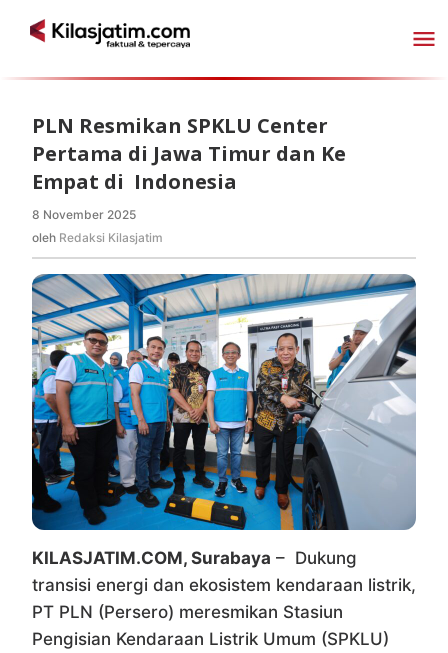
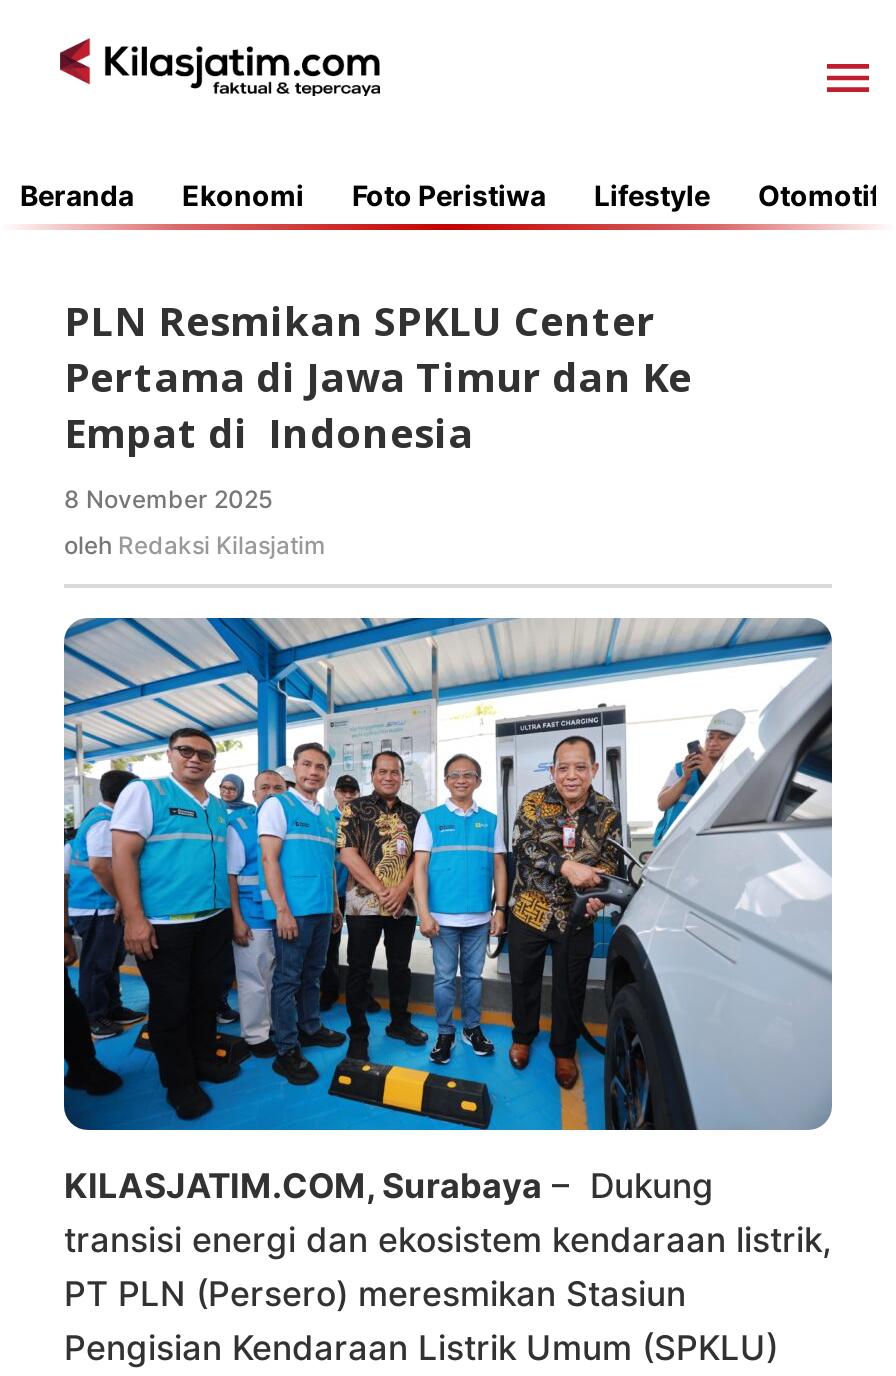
+ Beranda
+ Ekonomi
+ Foto Peristiwa
+ Lifestyle
+ Otomotif
